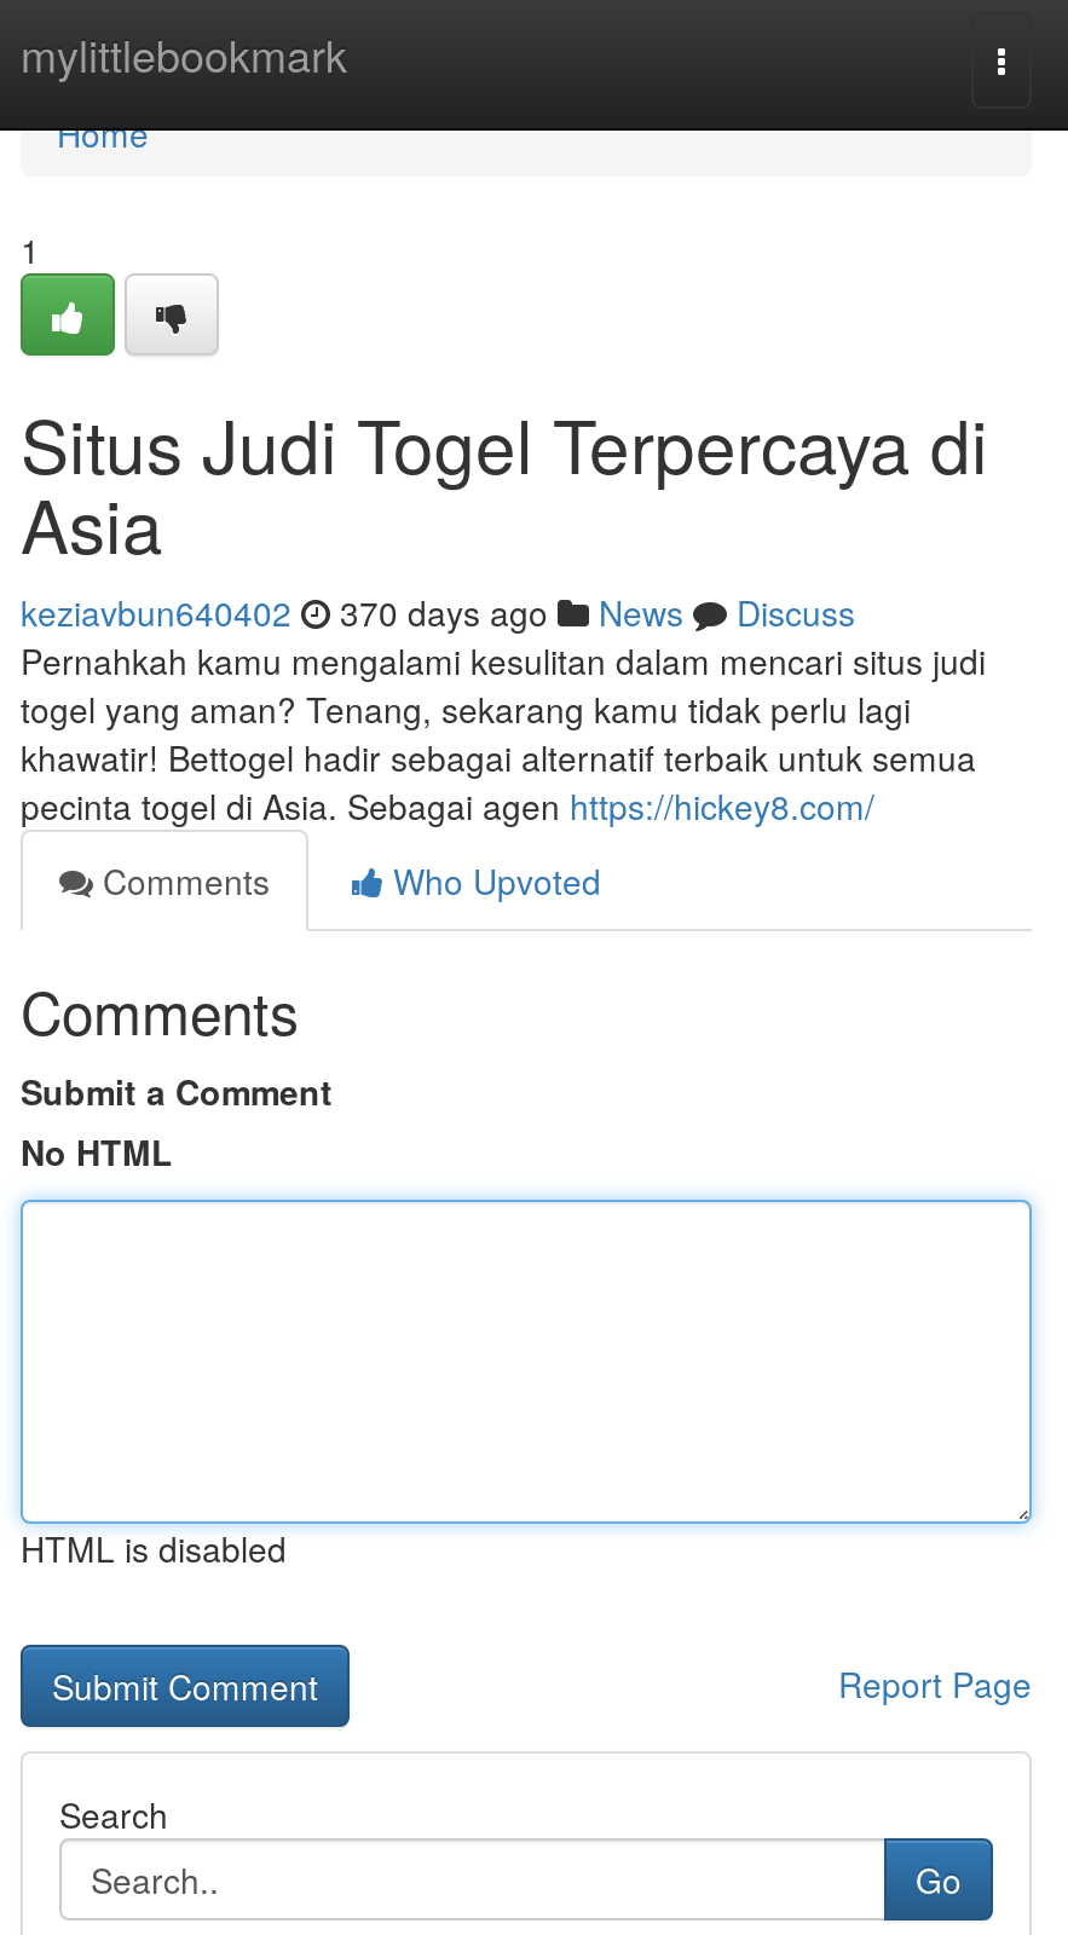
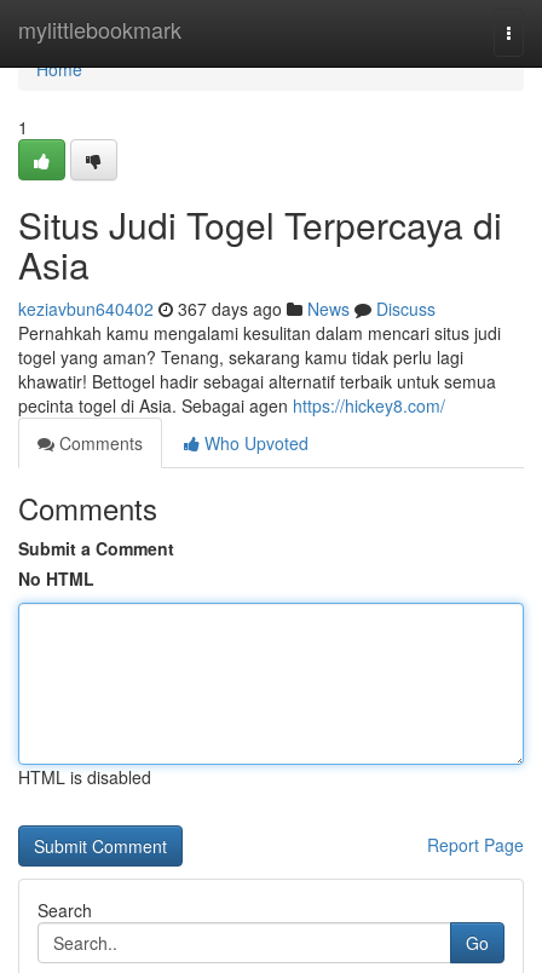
- keziavbun640402 370 days ago News Discuss
+ keziavbun640402 367 days ago News Discuss
